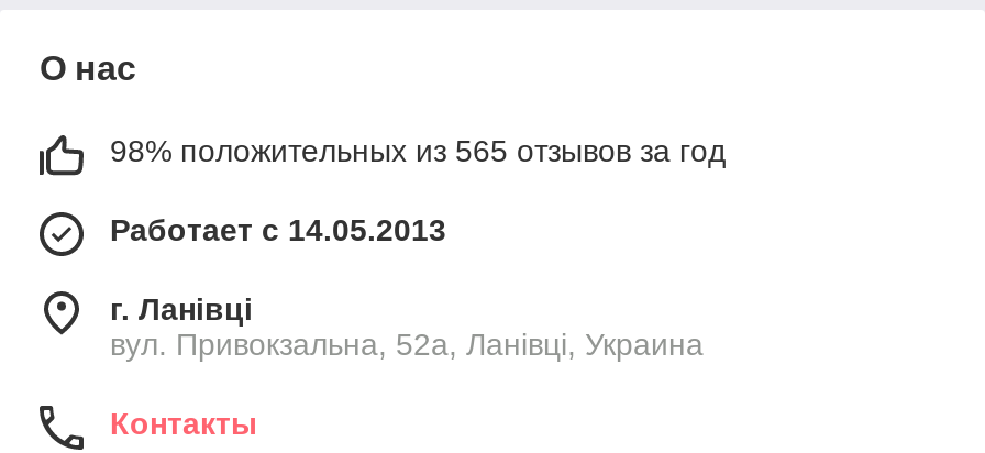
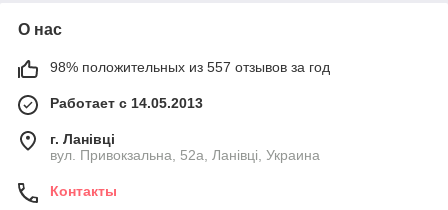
- 98% положительных из 565 отзывов за год
+ 98% положительных из 557 отзывов за год
